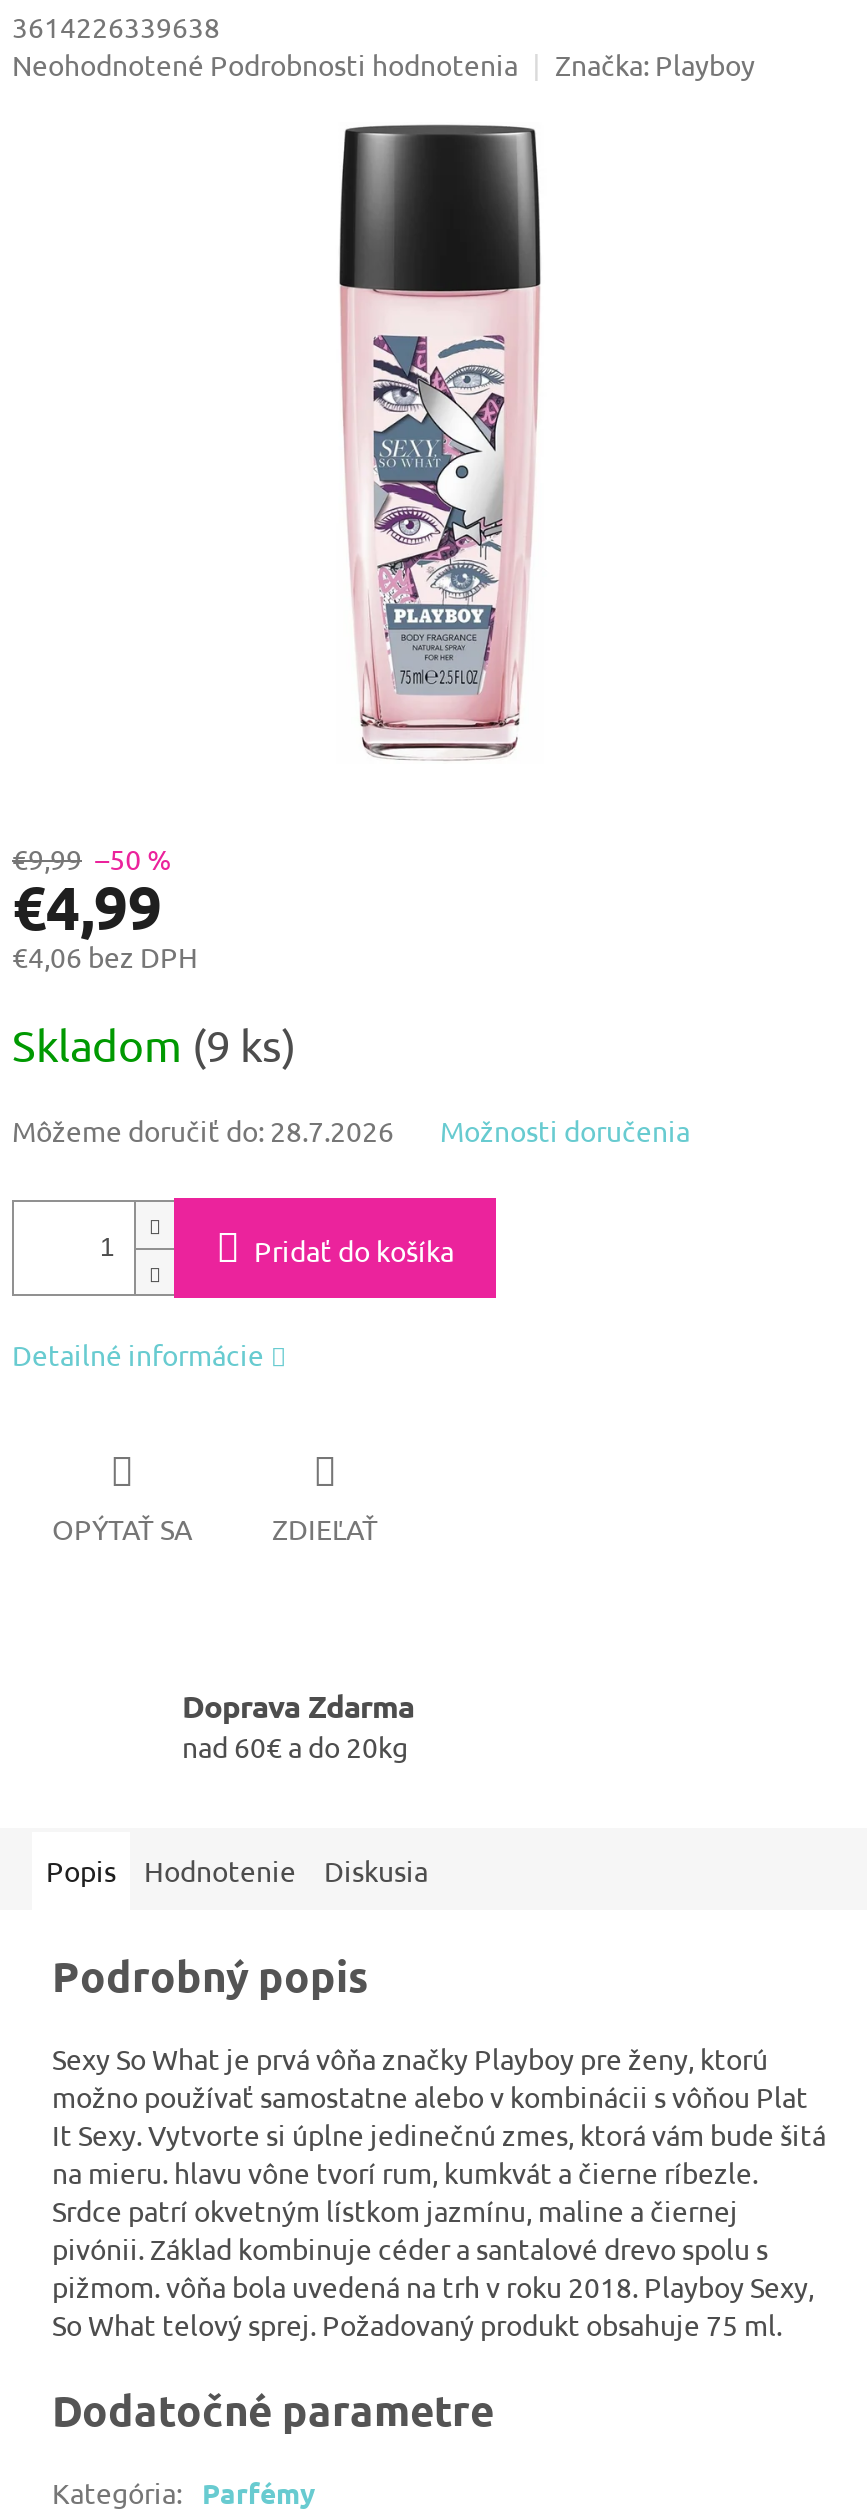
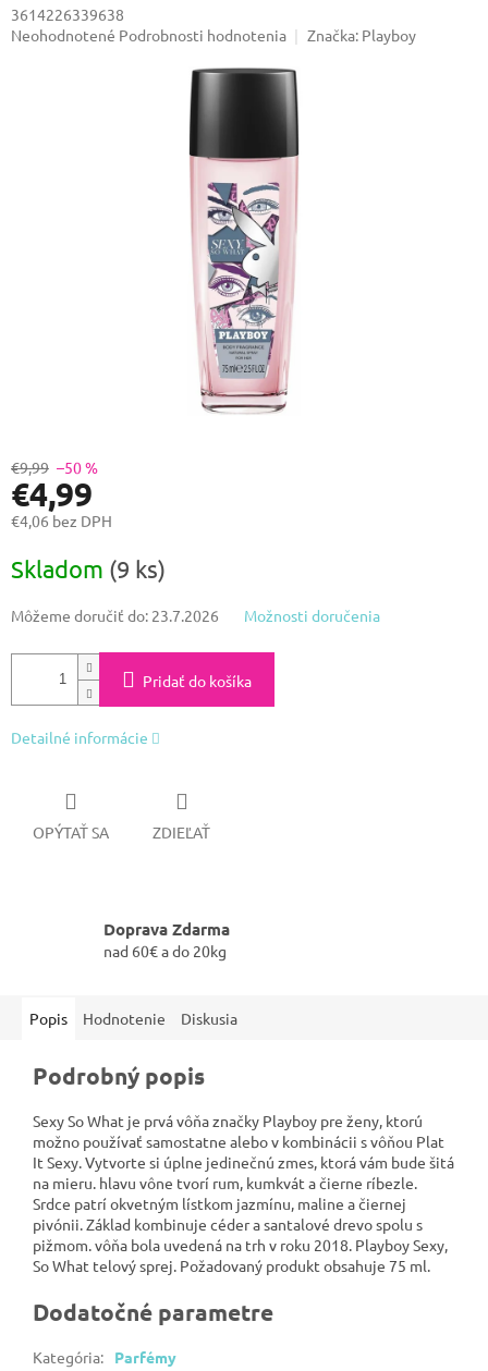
- Môžeme doručiť do: 28.7.2026
+ Môžeme doručiť do: 23.7.2026
